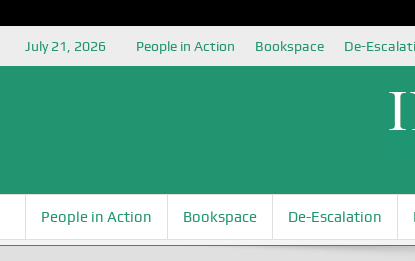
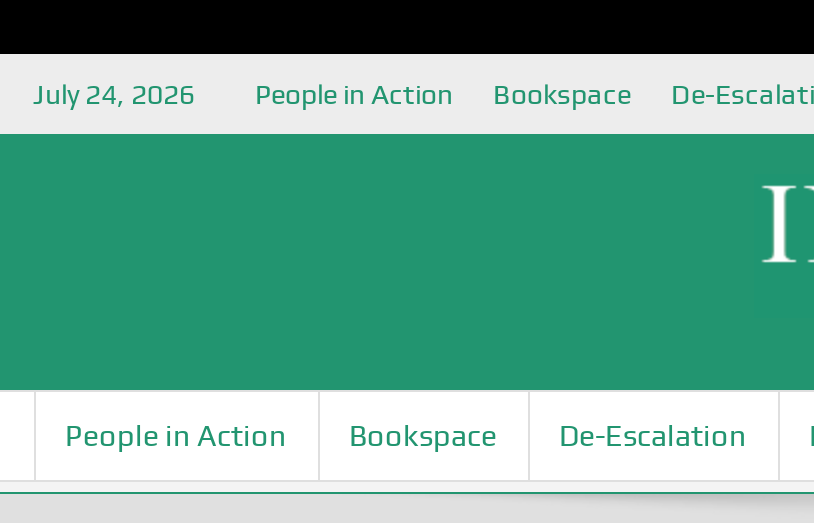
- July 21, 2026
+ July 24, 2026
